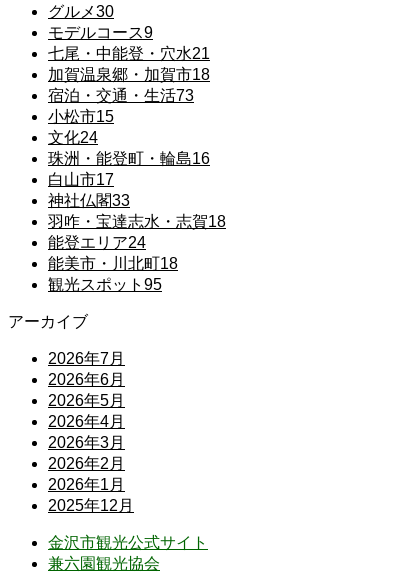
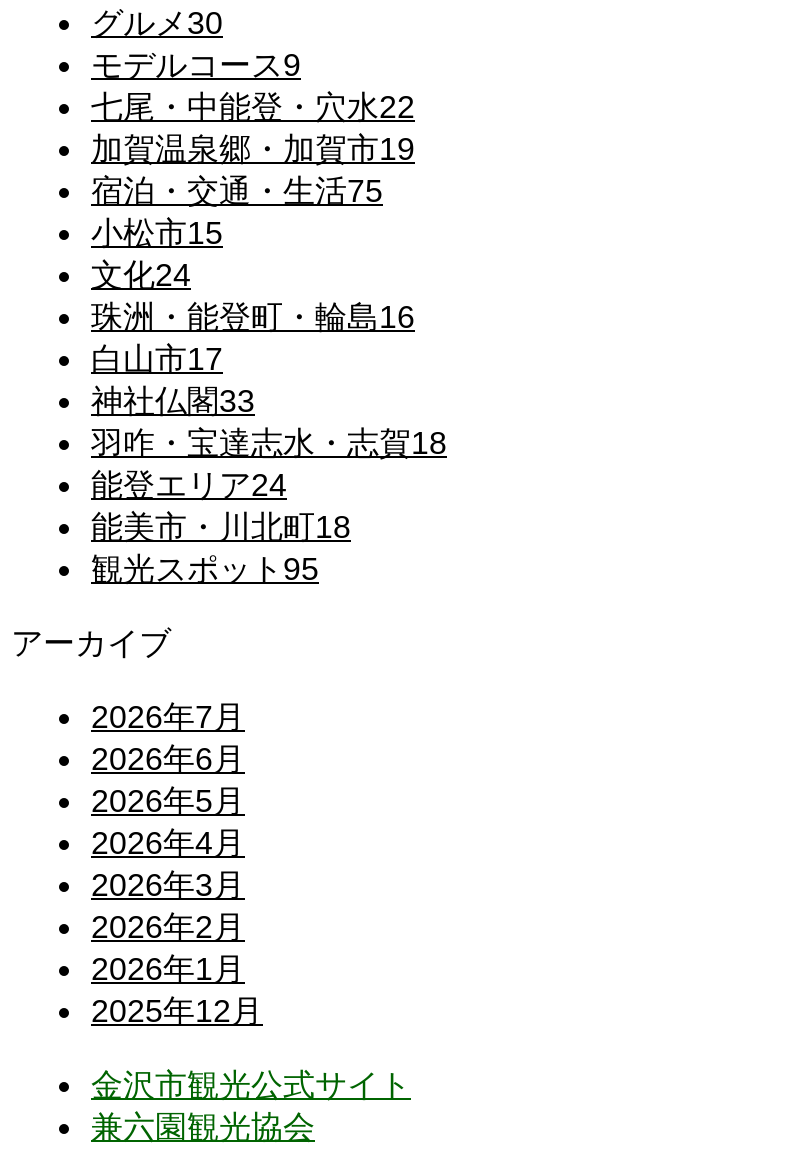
- 七尾・中能登・穴水21
+ 七尾・中能登・穴水22

- 加賀温泉郷・加賀市18
+ 加賀温泉郷・加賀市19

- 宿泊・交通・生活73
+ 宿泊・交通・生活75
